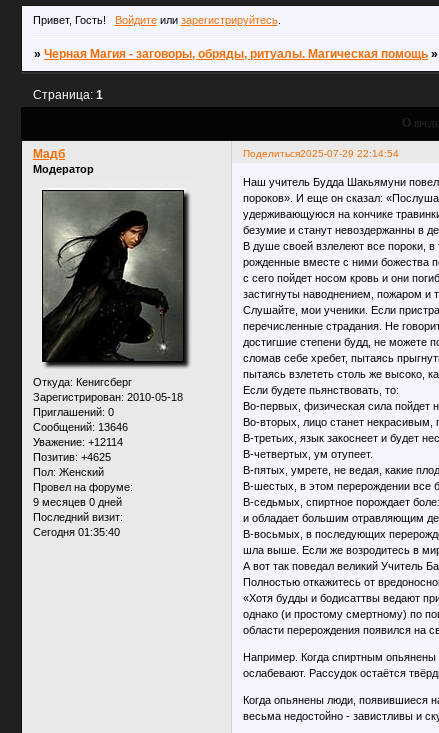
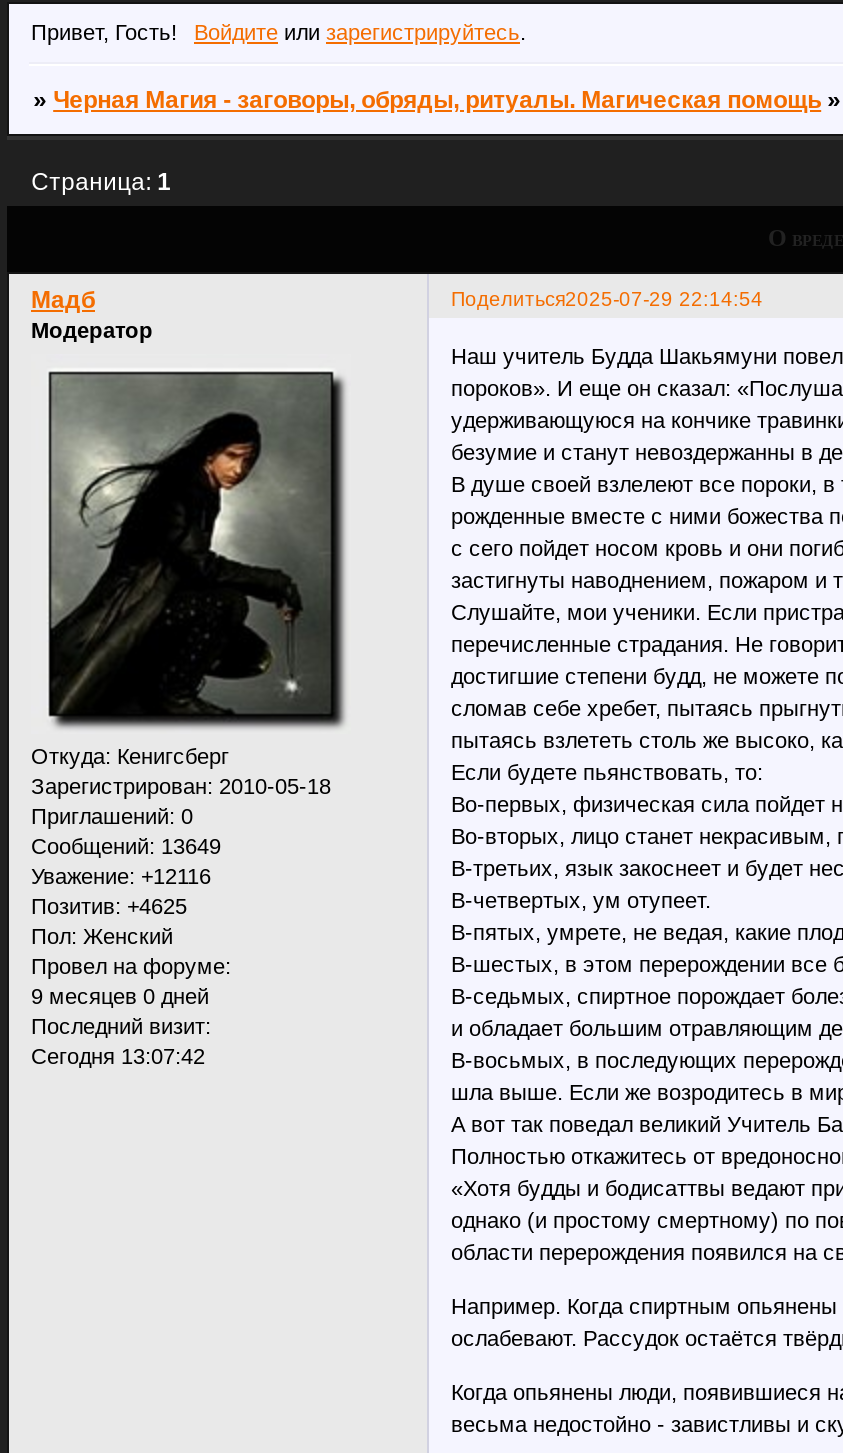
- Сообщений: 13646
+ Сообщений: 13649

- Уважение: +12114
+ Уважение: +12116

- Сегодня 01:35:40
+ Сегодня 13:07:42
